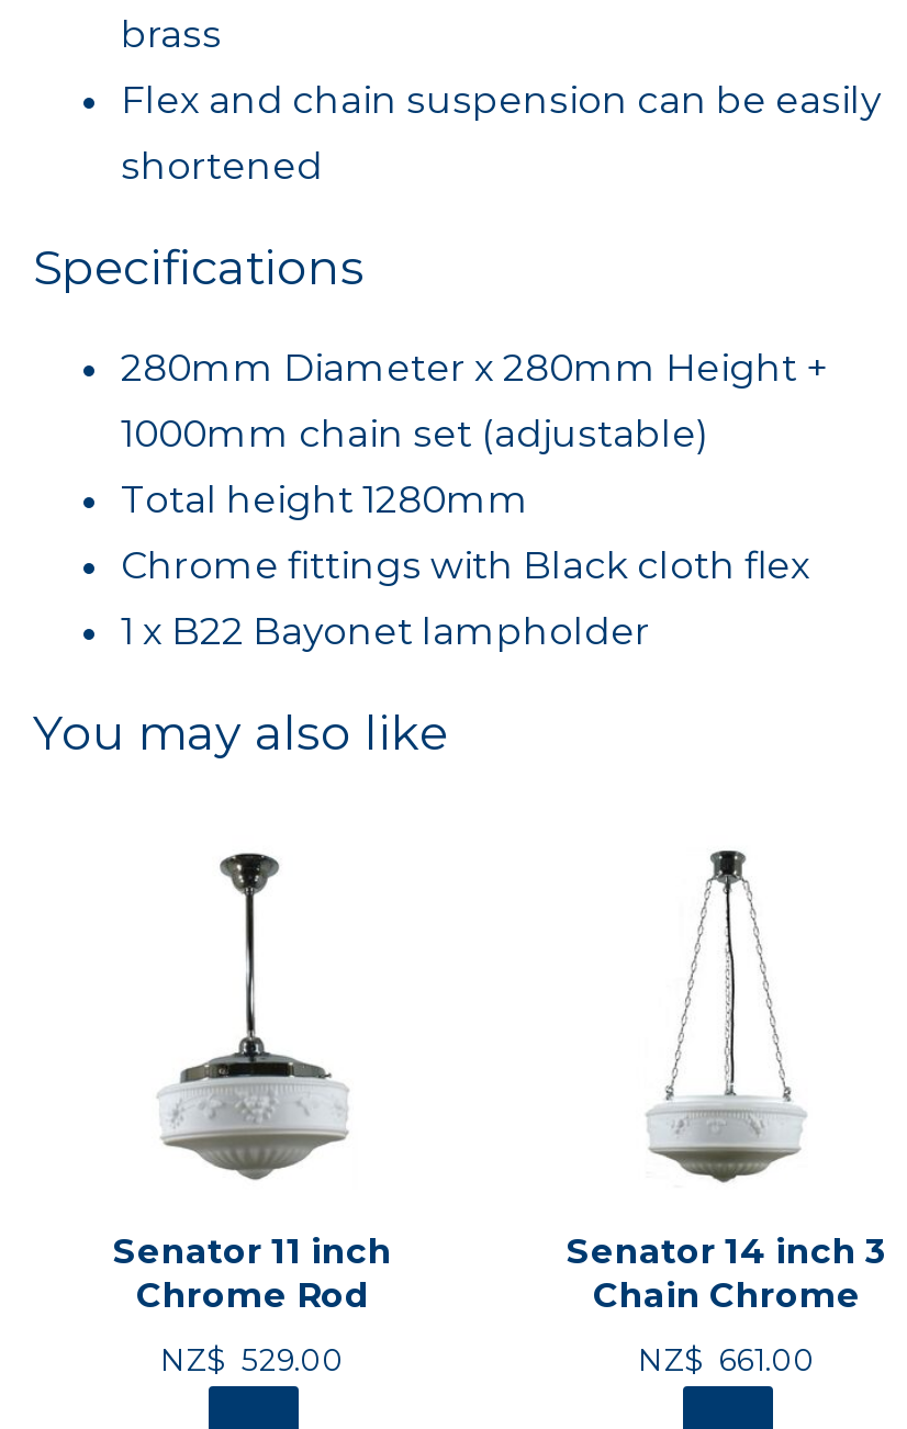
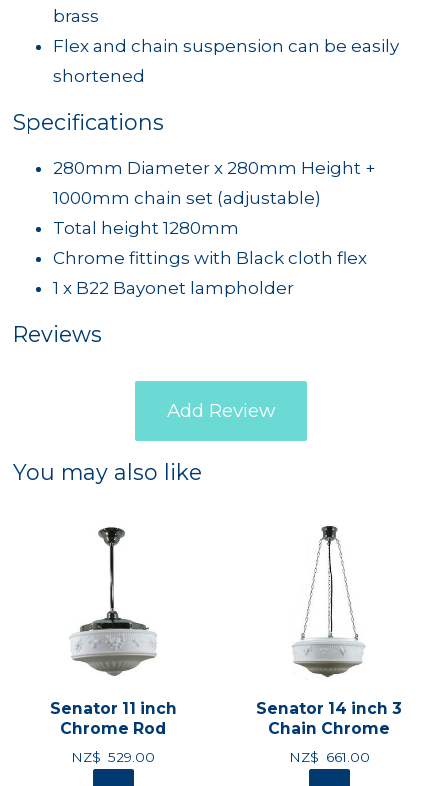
+ Reviews
+ Add Review
